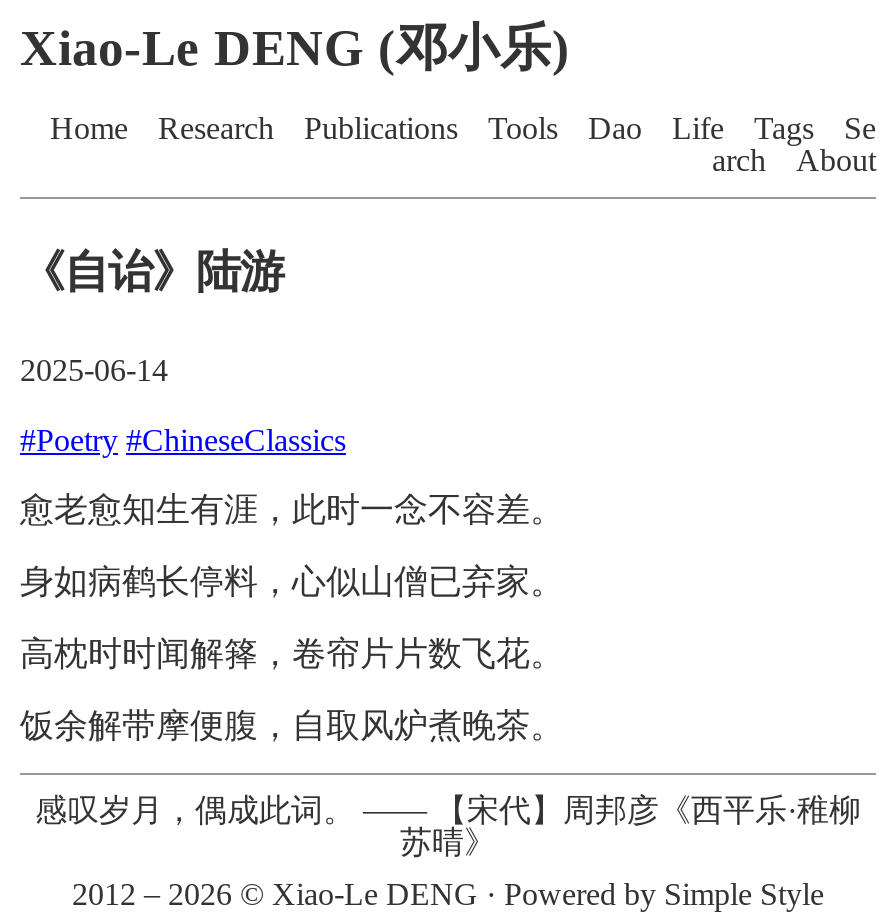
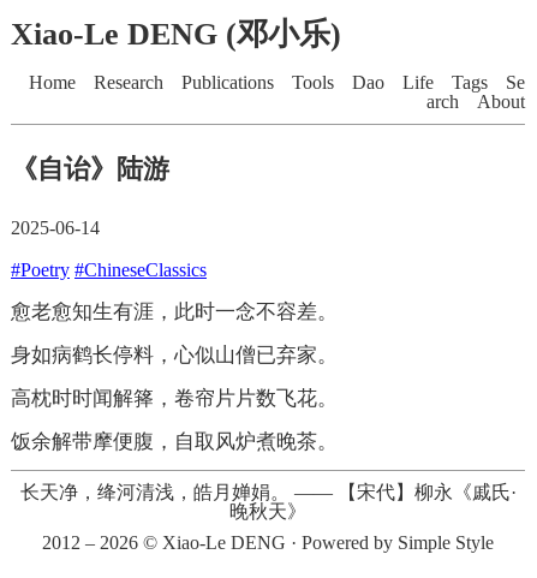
- 感叹岁月，偶成此词。——【宋代】周邦彦《西平乐·稚柳
- 苏晴》
+ 长天净，绛河清浅，皓月婵娟。——【宋代】柳永《戚氏·
+ 晚秋天》
